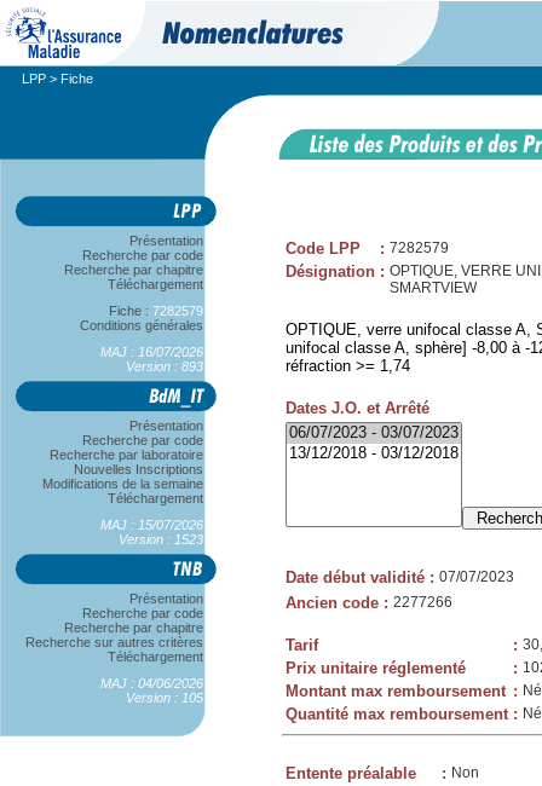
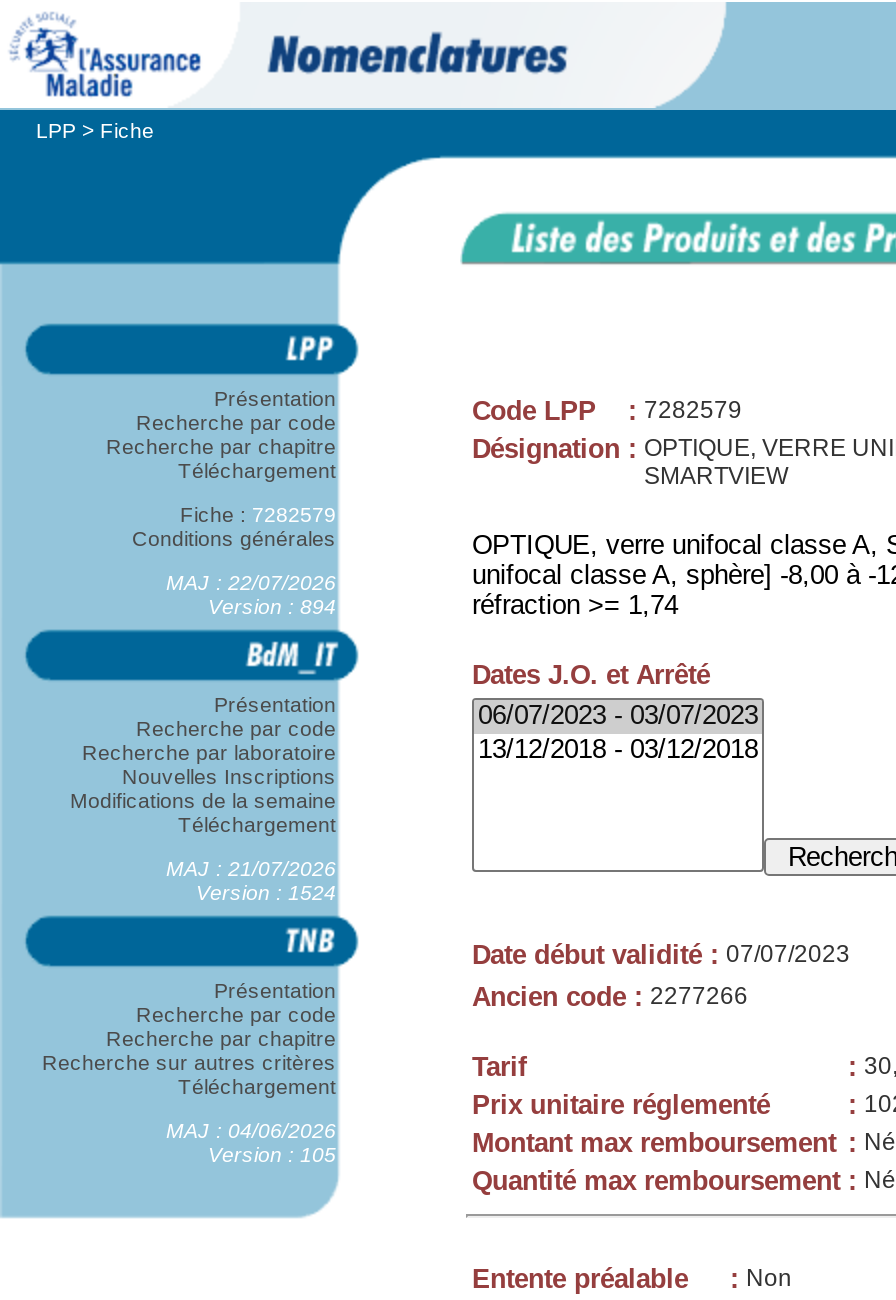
- MAJ : 16/07/2026
+ MAJ : 22/07/2026

- Version : 893
+ Version : 894

- MAJ : 15/07/2026
+ MAJ : 21/07/2026

- Version : 1523
+ Version : 1524
